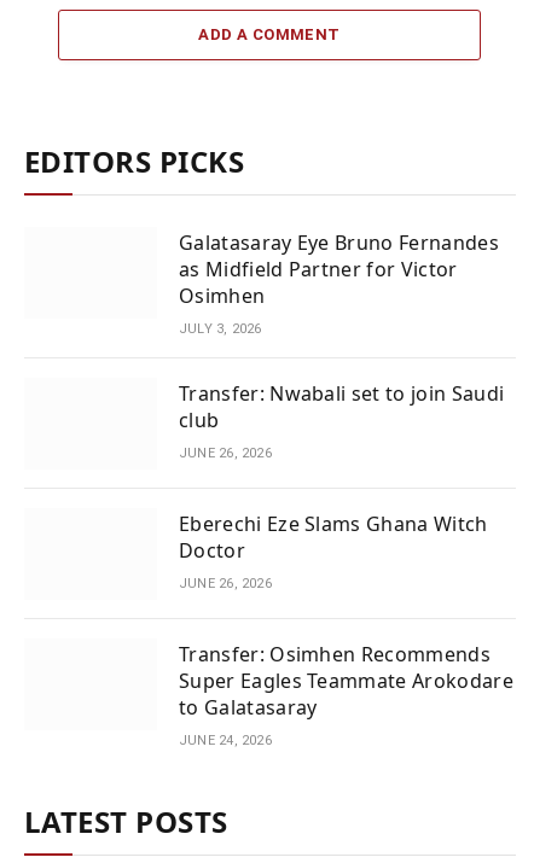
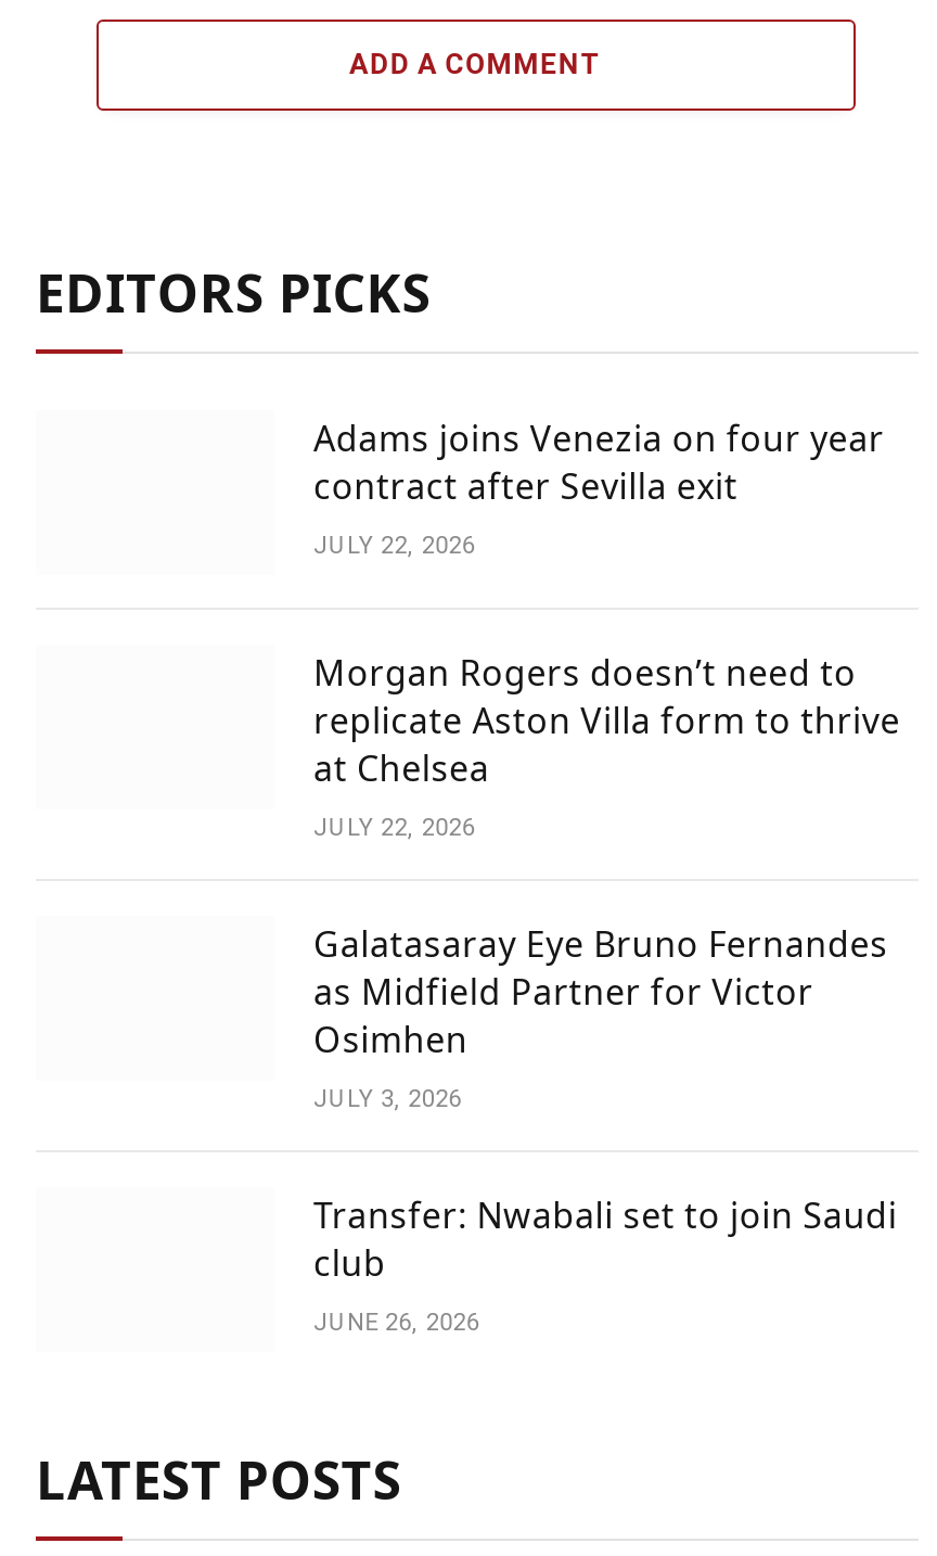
+ Adams joins Venezia on four year
+ contract after Sevilla exit
+ JULY 22, 2026
+ Morgan Rogers doesn’t need to
+ replicate Aston Villa form to thrive
+ at Chelsea
+ JULY 22, 2026

moved down: Galatasaray Eye Bruno Fernandes | as Midfield Partner for Victor | Osimhen | JULY 3, 2026 | Transfer: Nwabali set to join Saudi | club | JUNE 26, 2026

- Eberechi Eze Slams Ghana Witch
- Doctor
- JUNE 26, 2026
- Transfer: Osimhen Recommends
- Super Eagles Teammate Arokodare
- to Galatasaray
- JUNE 24, 2026
